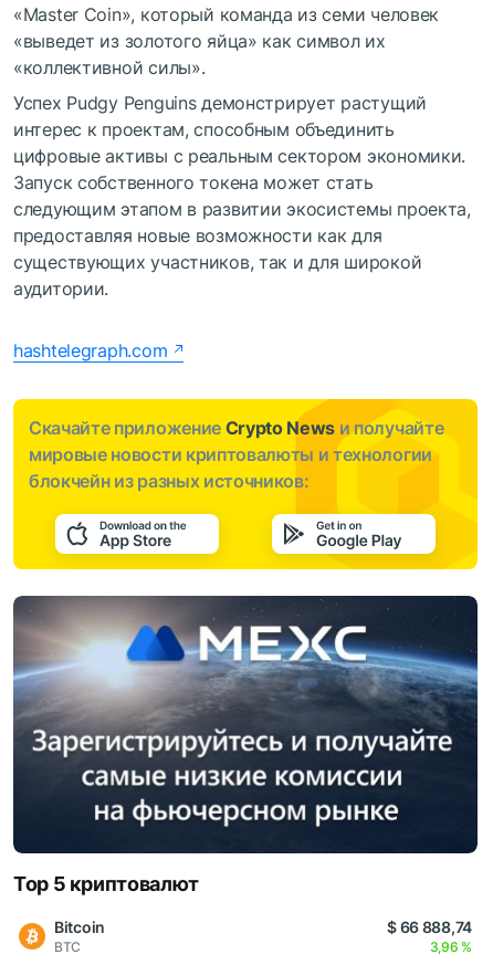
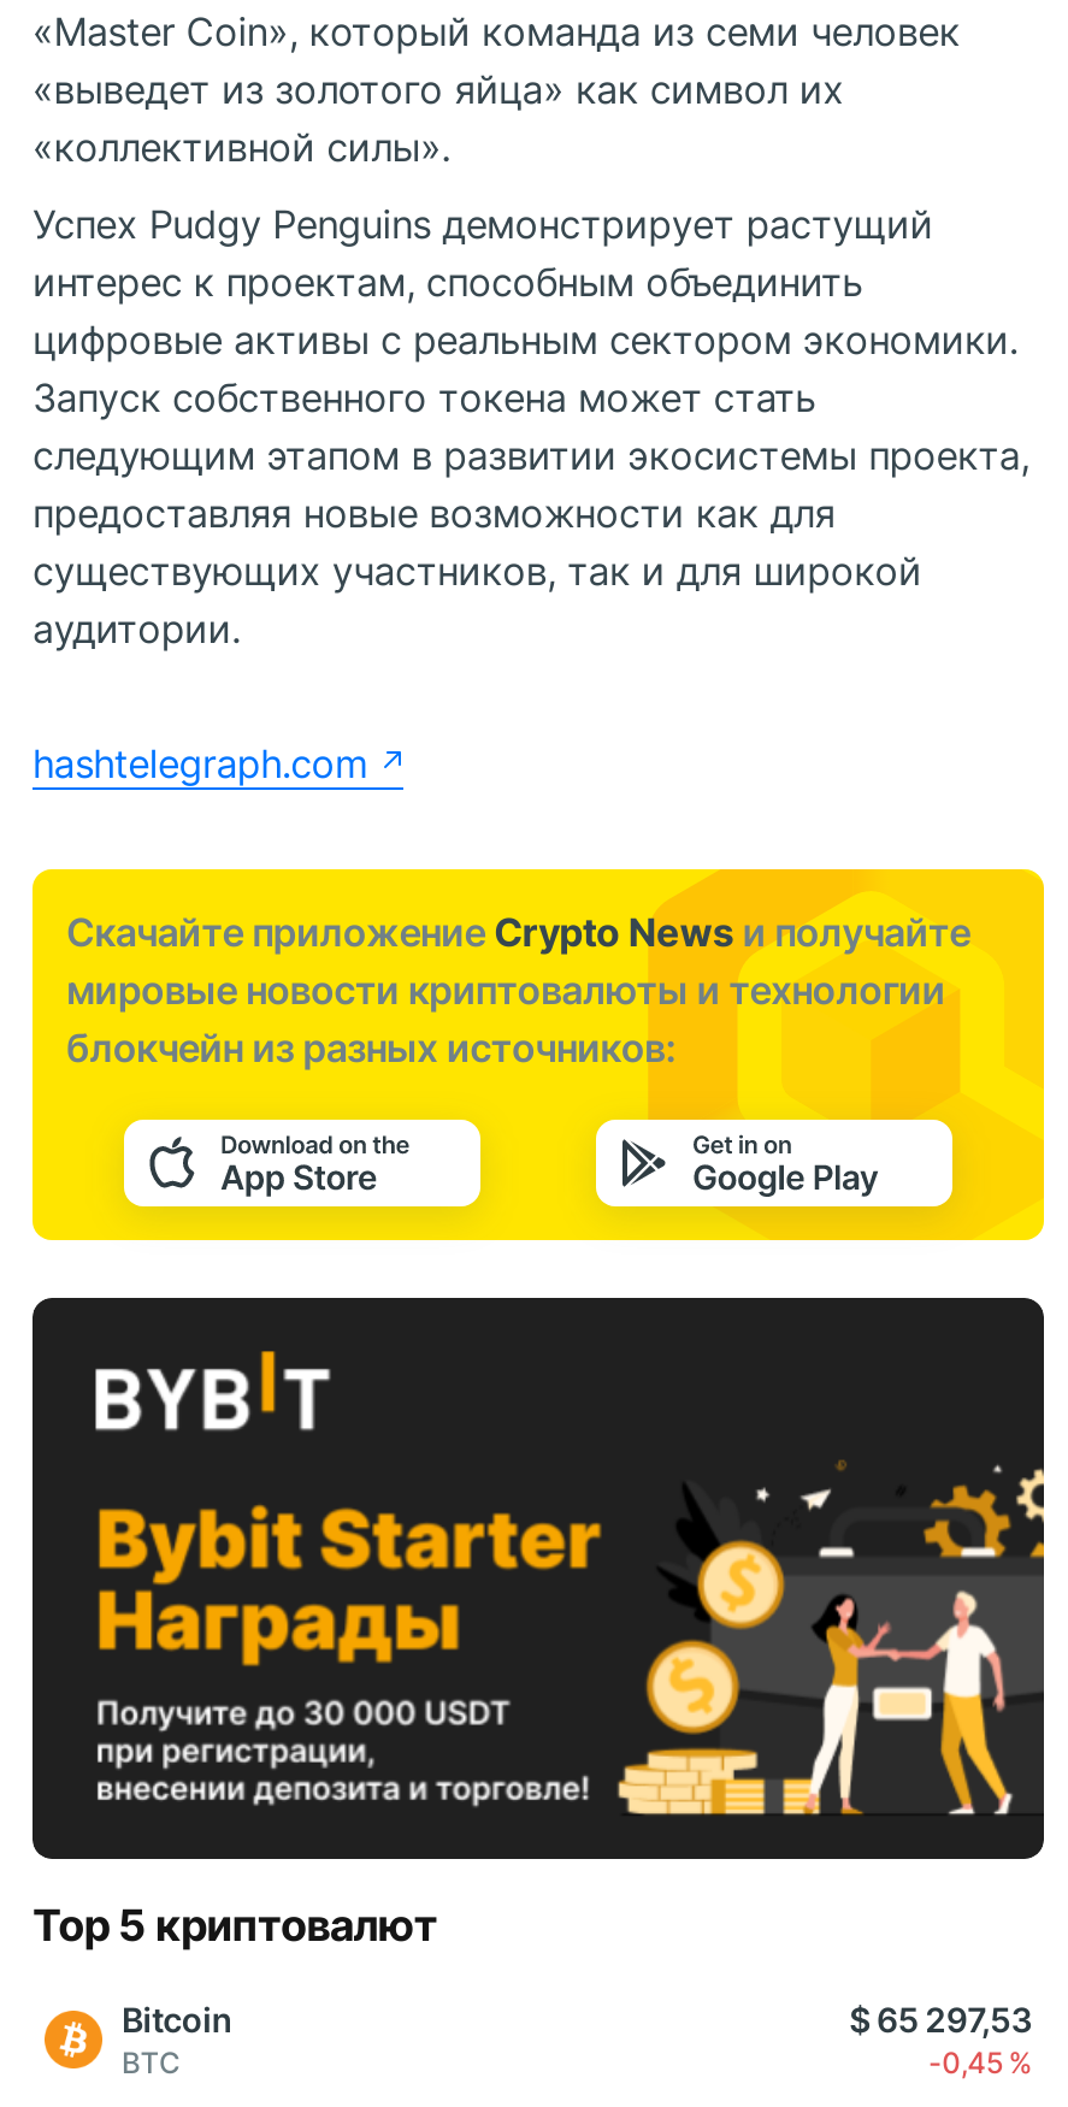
- [image]
+ [image]

- $ 66 888,74
+ $ 65 297,53

- 3,96 %
+ -0,45 %
